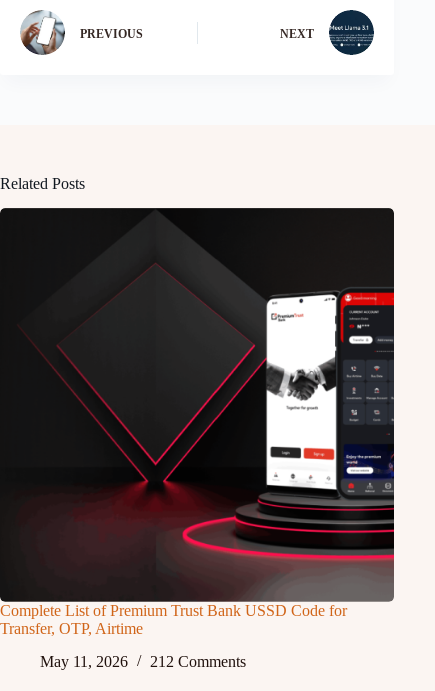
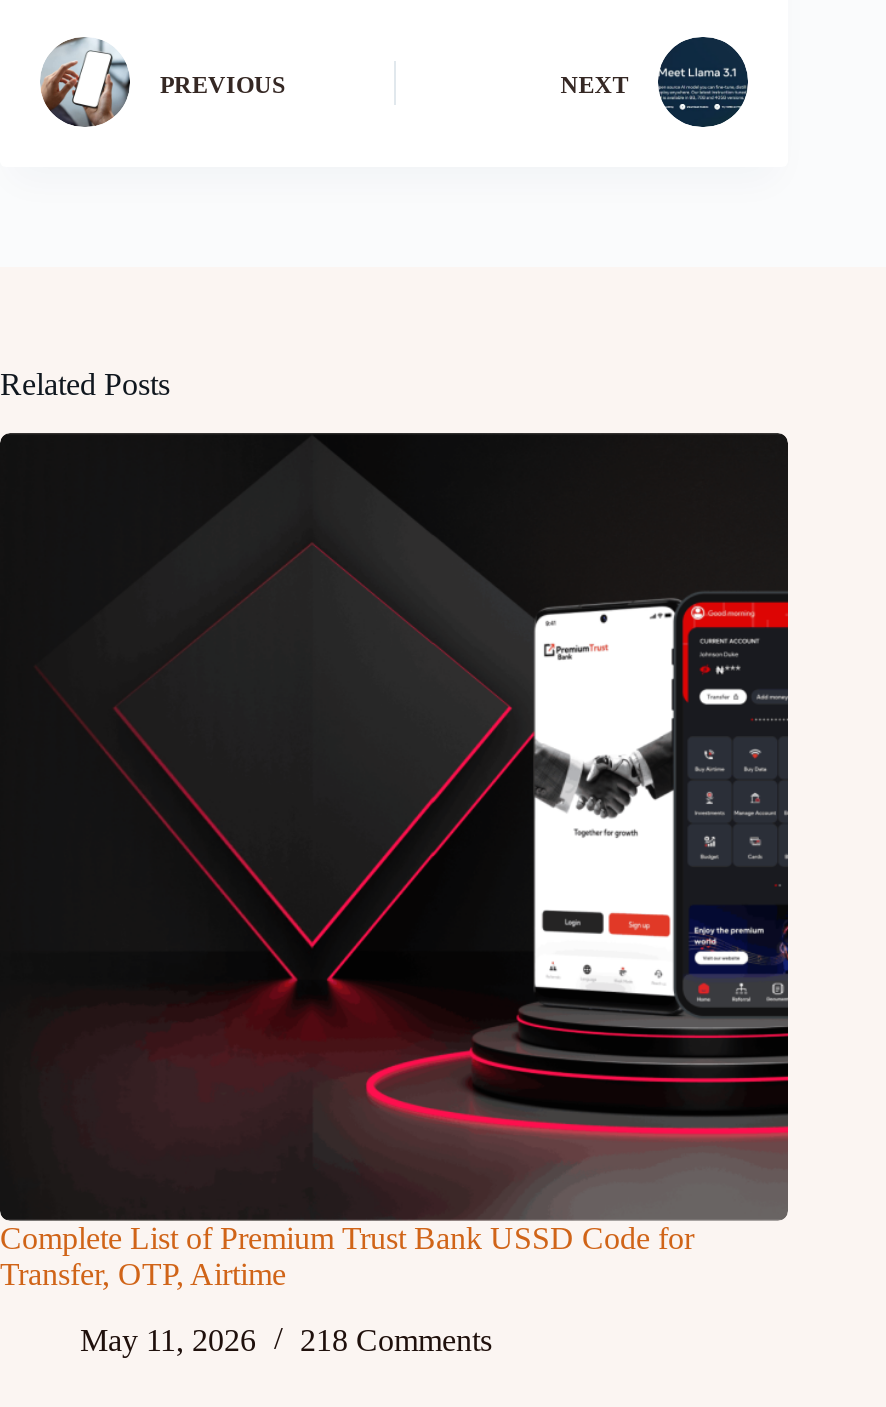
- May 11, 2026 212 Comments
+ May 11, 2026 218 Comments
